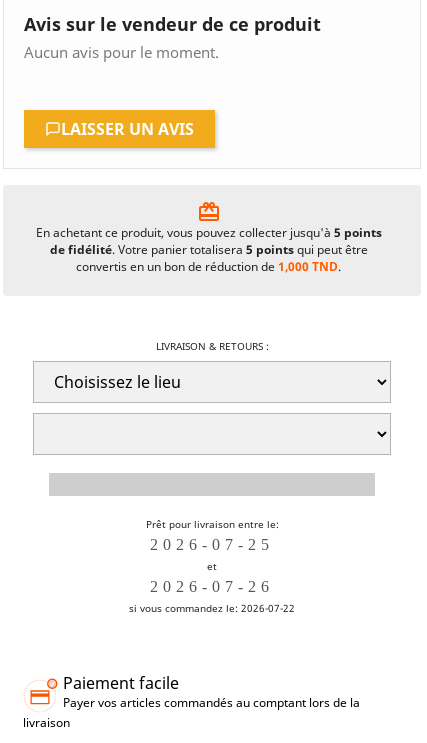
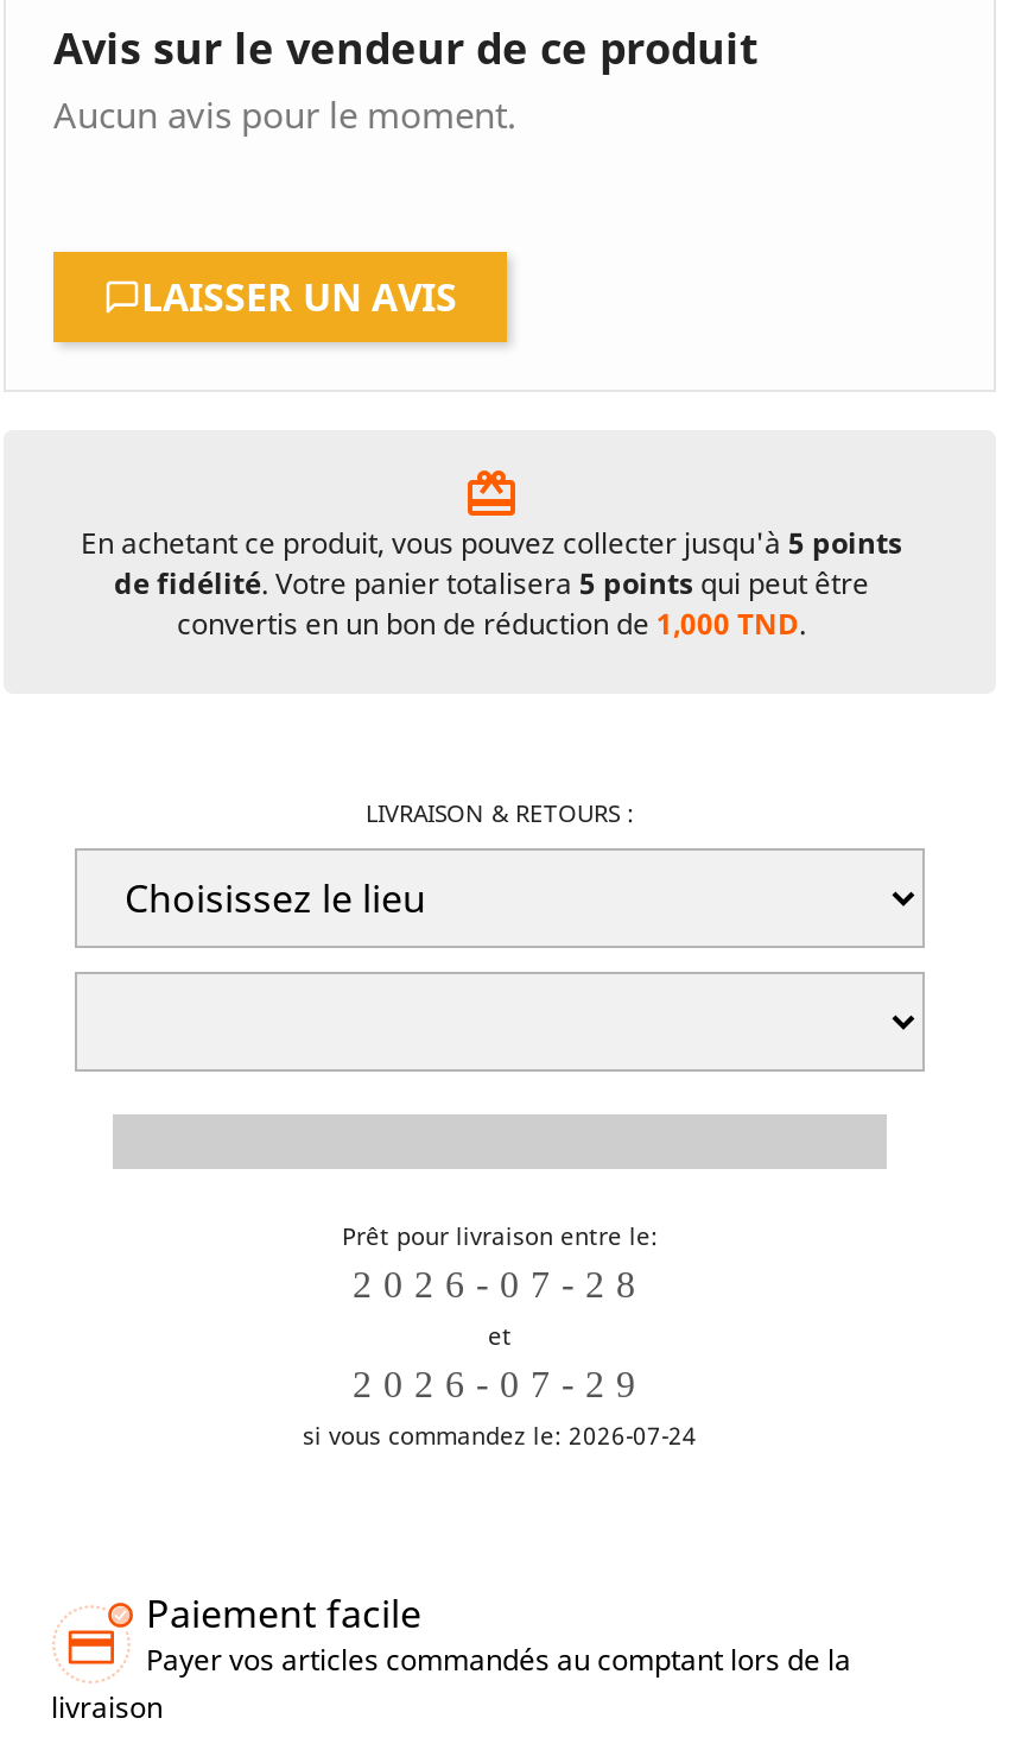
- si vous commandez le: 2026-07-22
+ si vous commandez le: 2026-07-24
